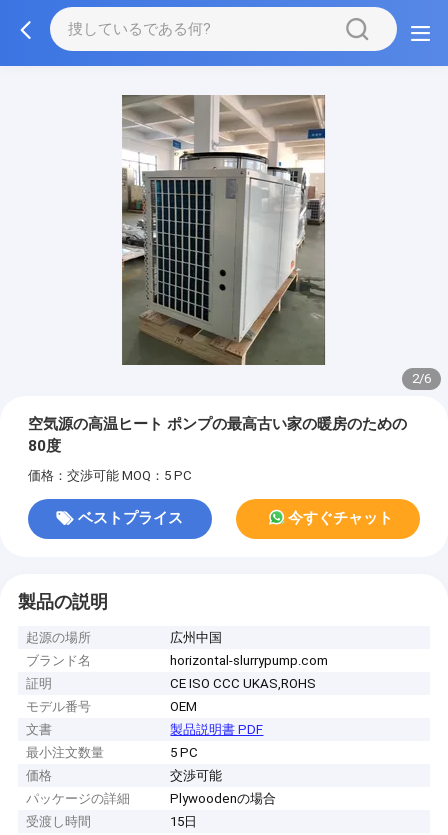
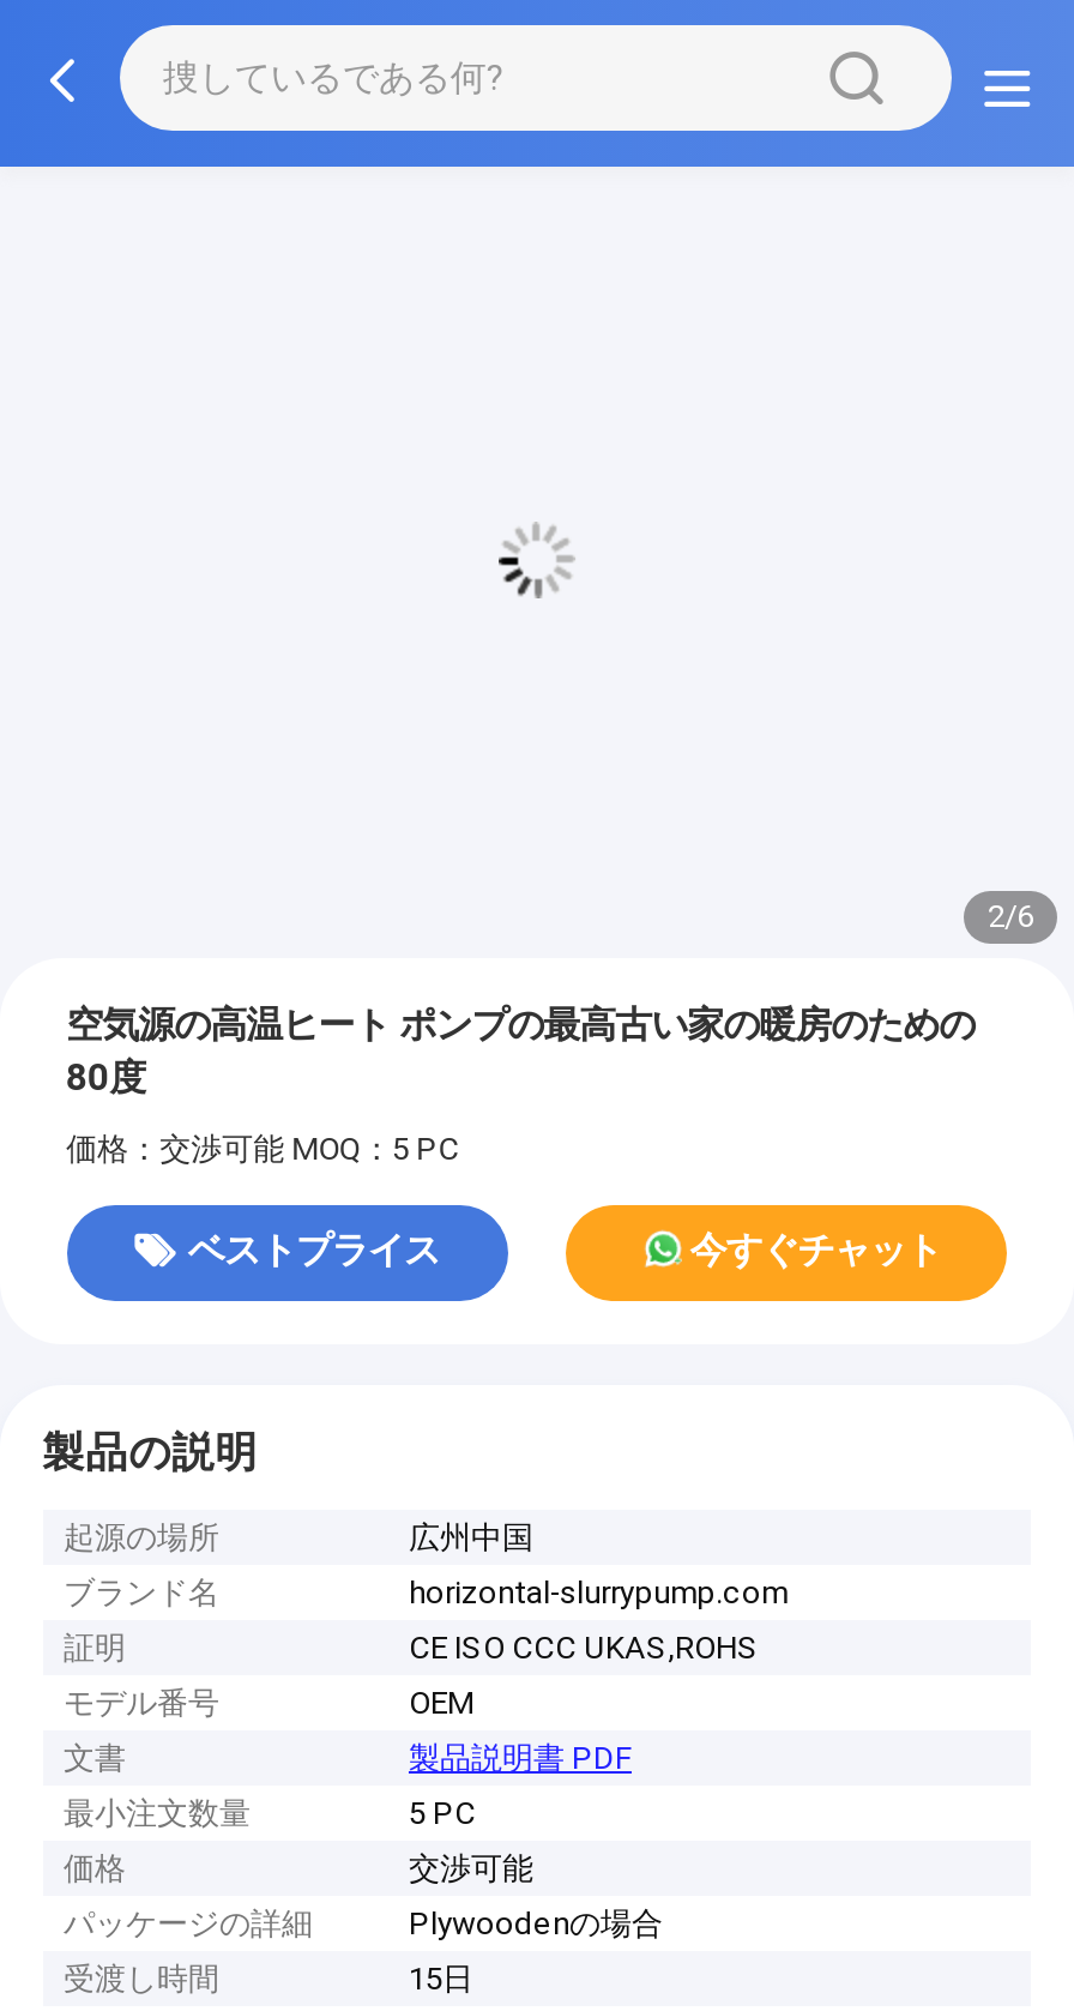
- [image]
